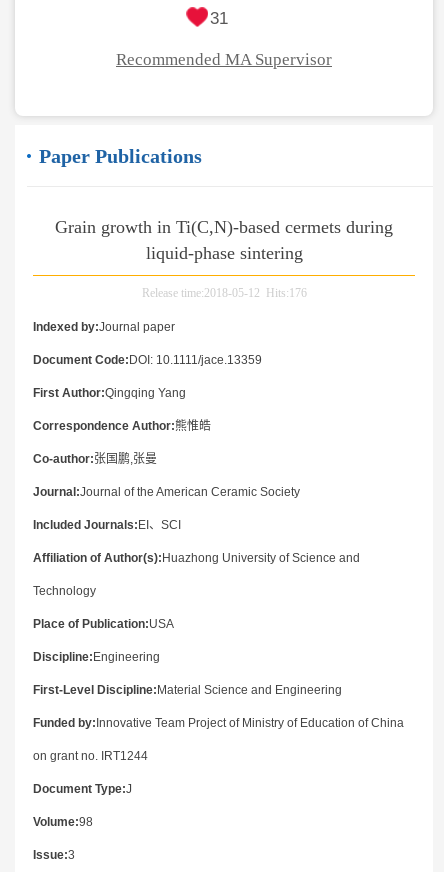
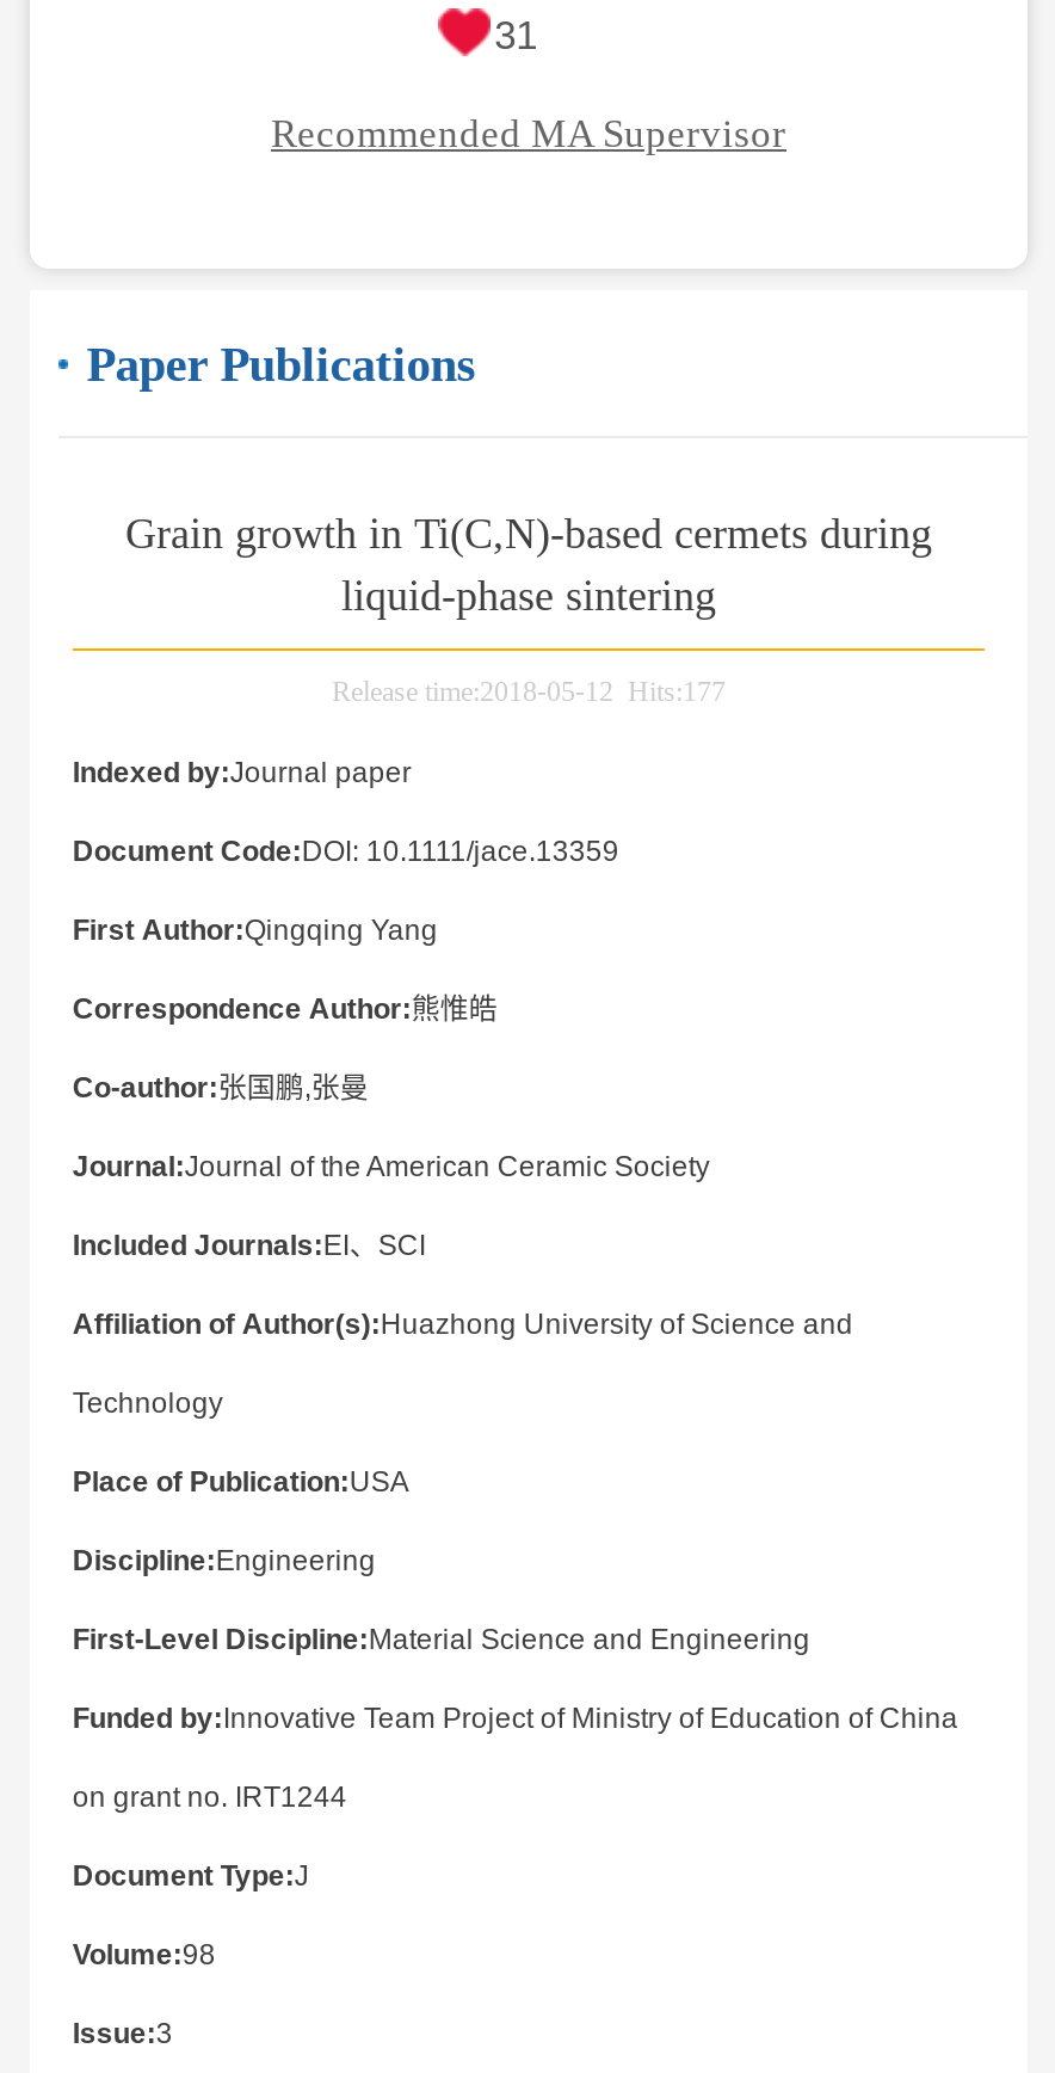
- Release time:2018-05-12 Hits:176
+ Release time:2018-05-12 Hits:177
